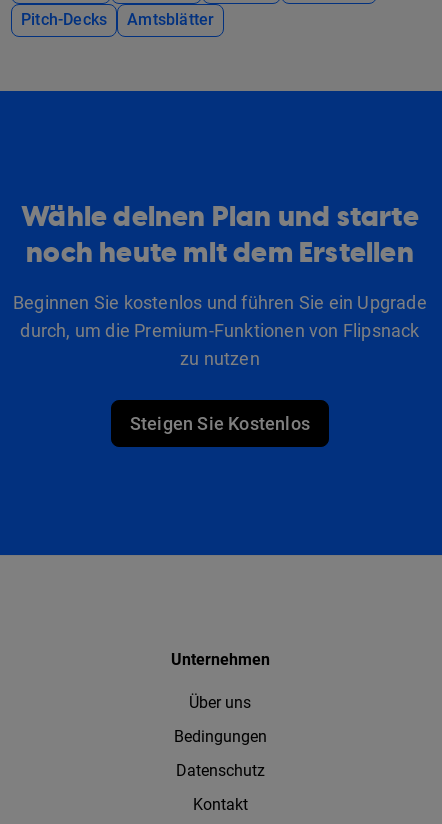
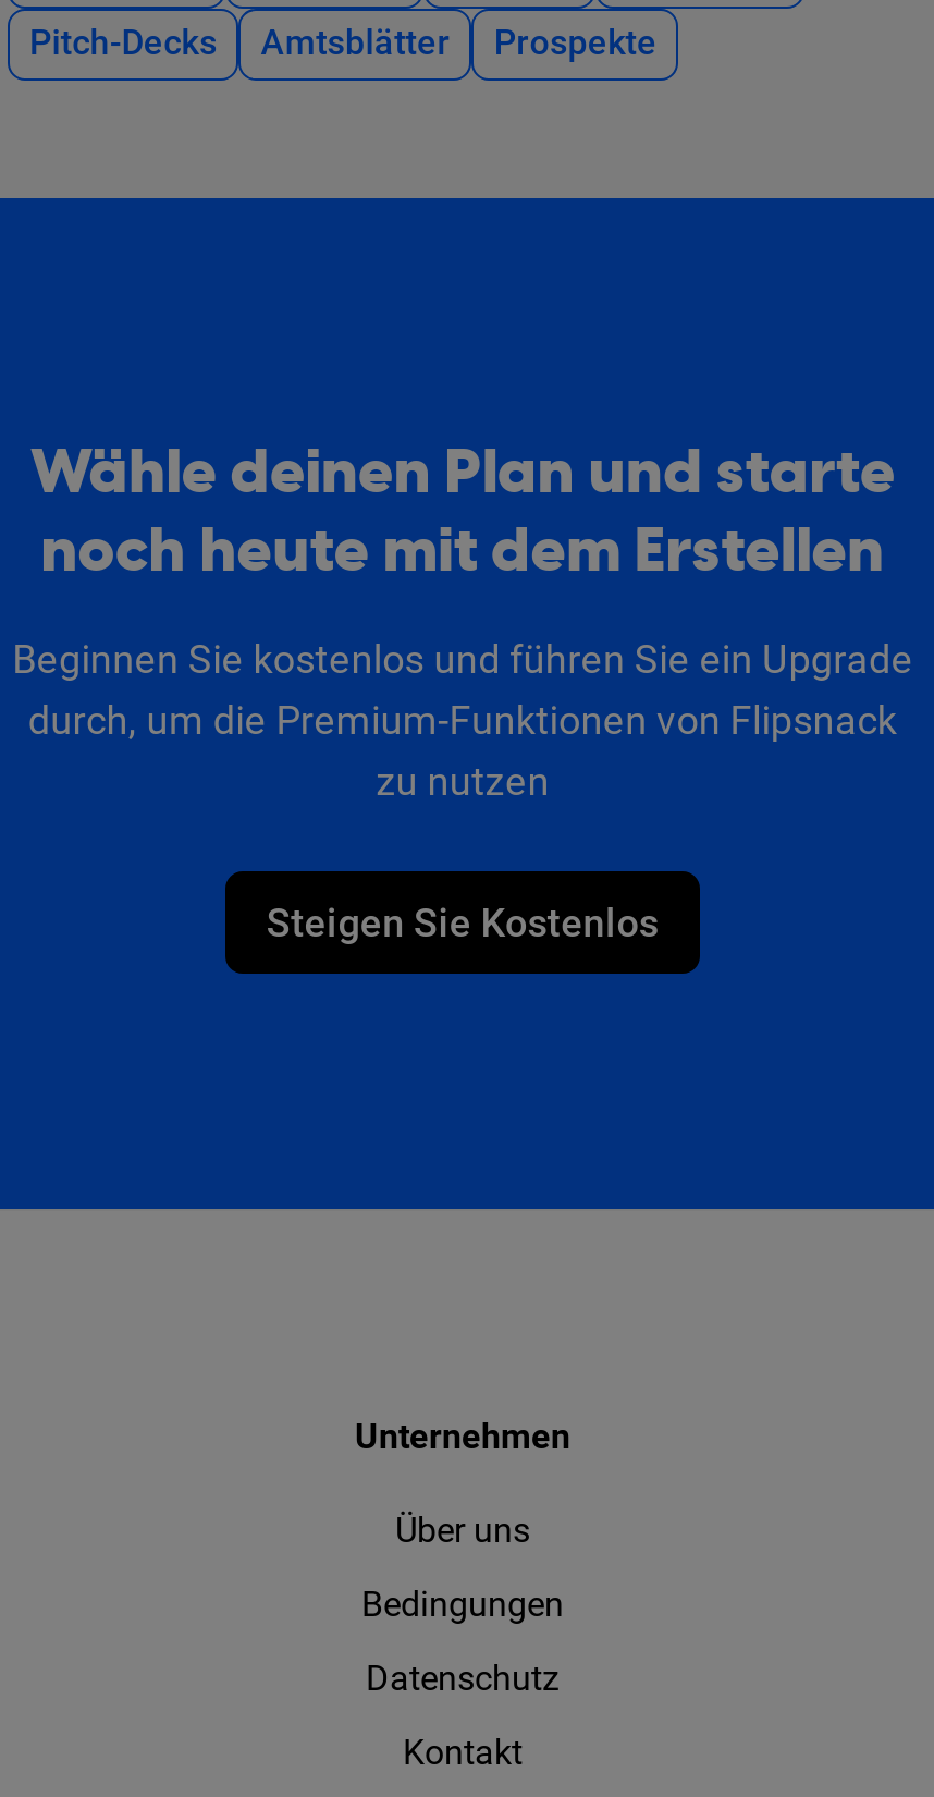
+ Prospekte
